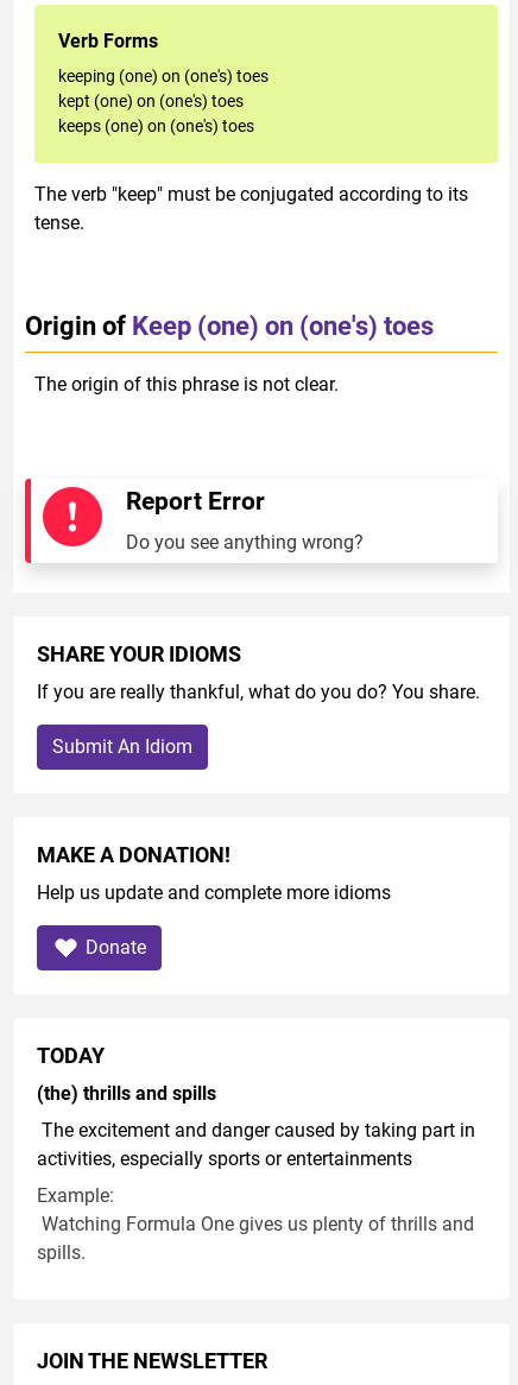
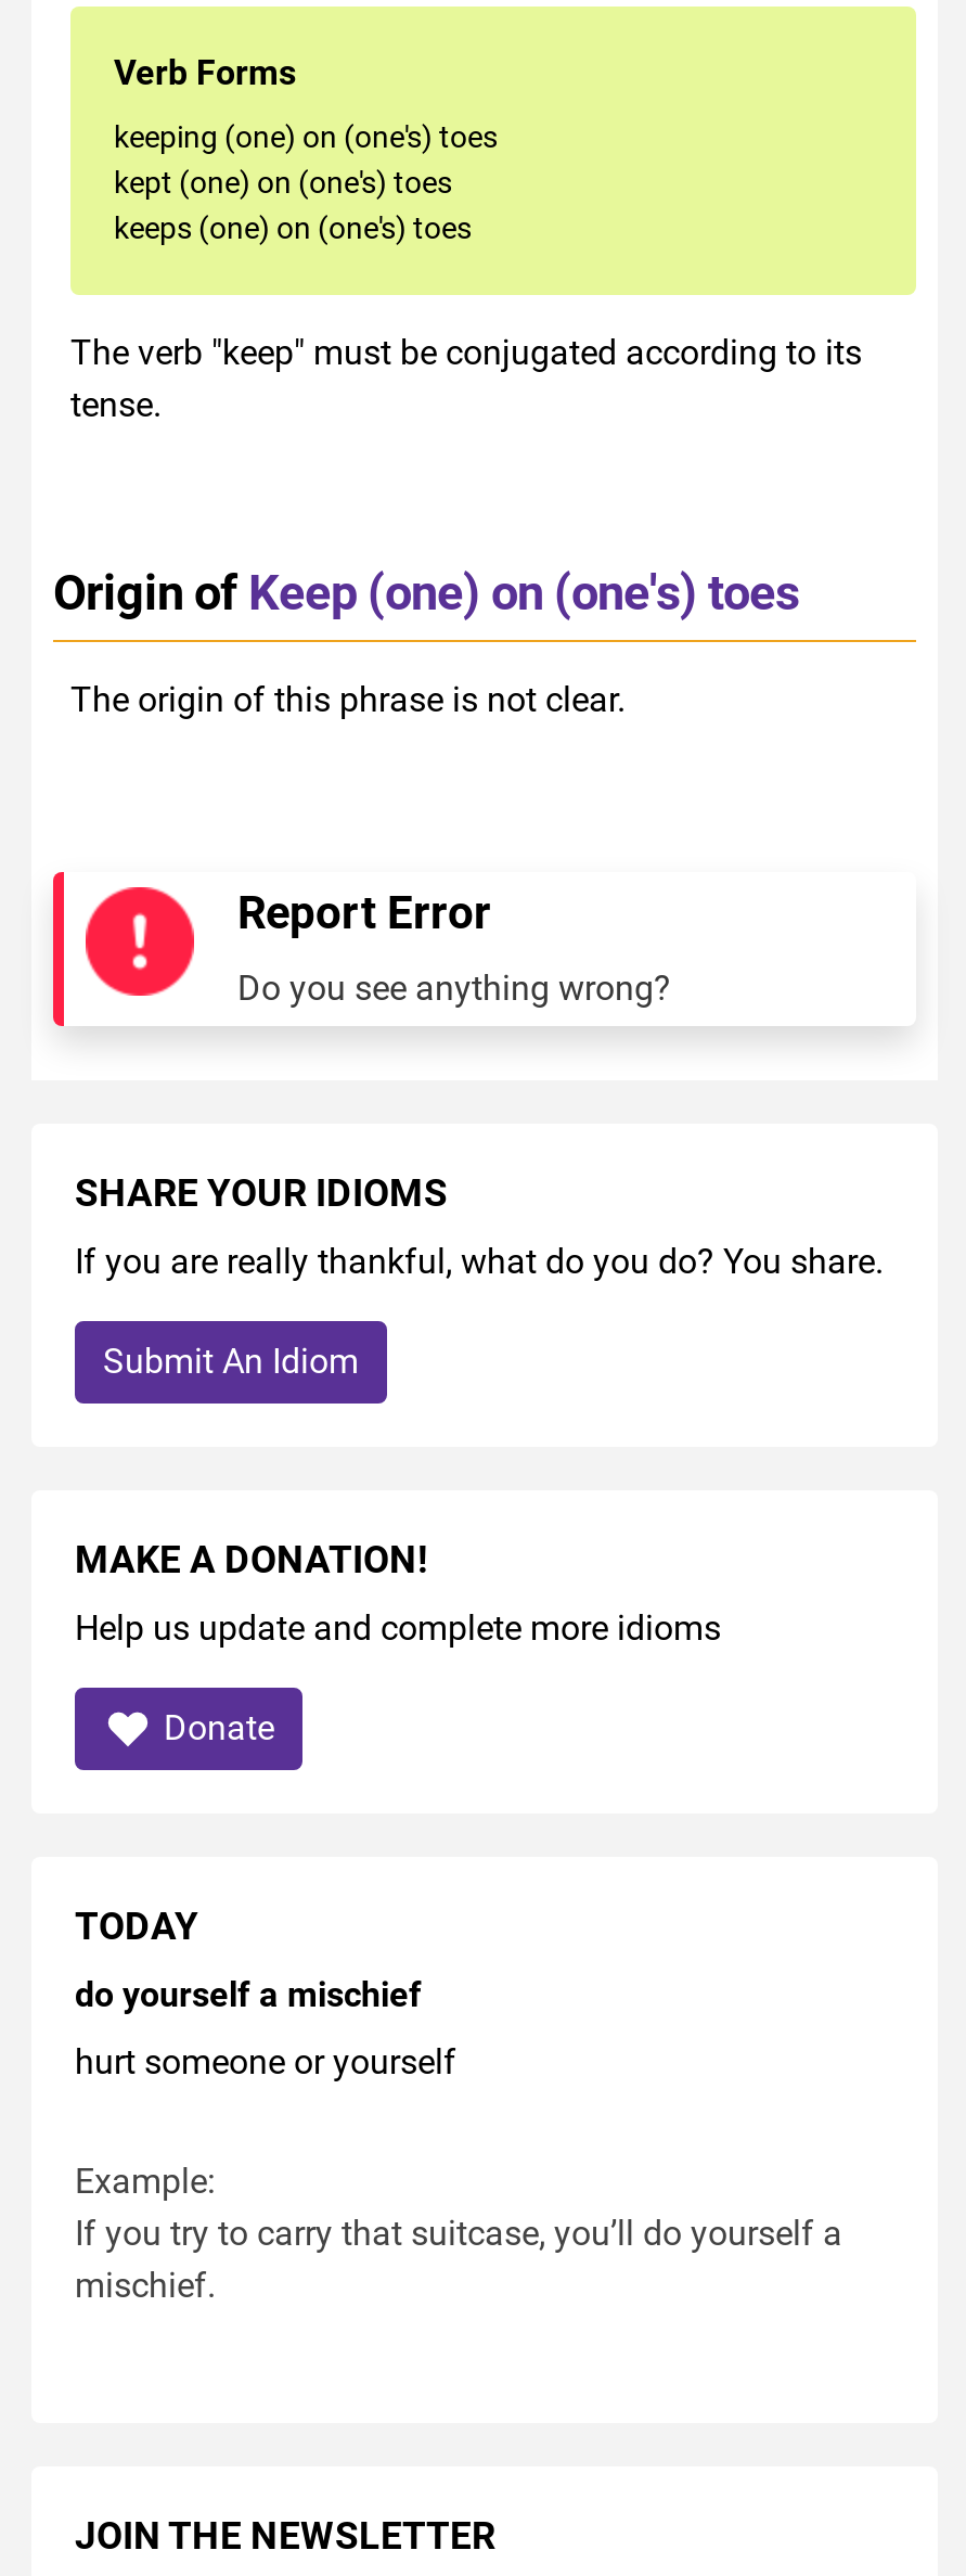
- (the) thrills and spills
+ do yourself a mischief

- The excitement and danger caused by taking part in
- activities, especially sports or entertainments
+ hurt someone or yourself

- Watching Formula One gives us plenty of thrills and
- spills.
+ If you try to carry that suitcase, you’ll do yourself a
+ mischief.
